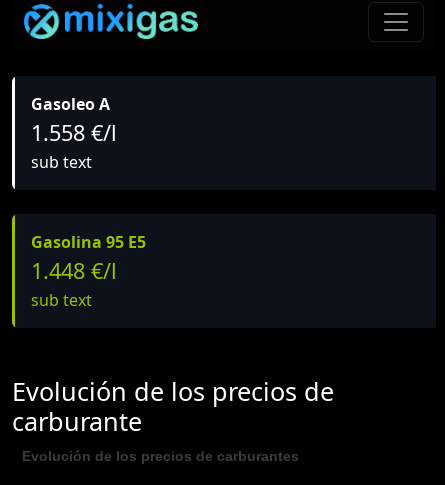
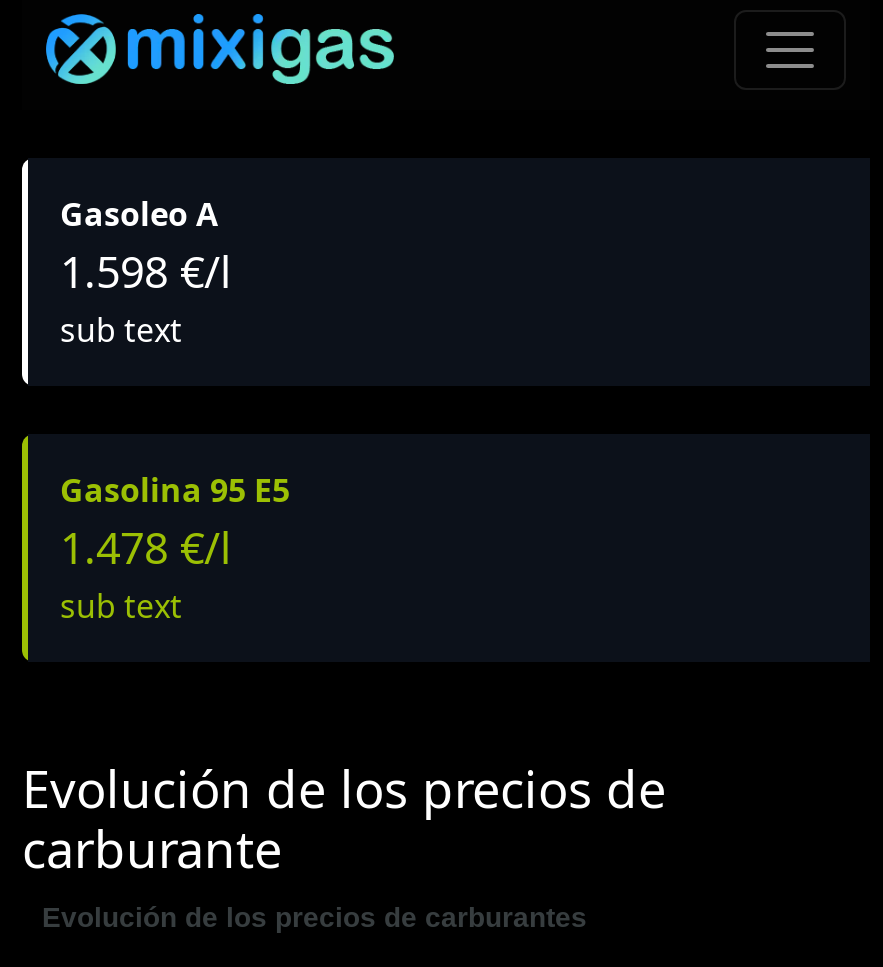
- 1.558 €/l
+ 1.598 €/l

- 1.448 €/l
+ 1.478 €/l
